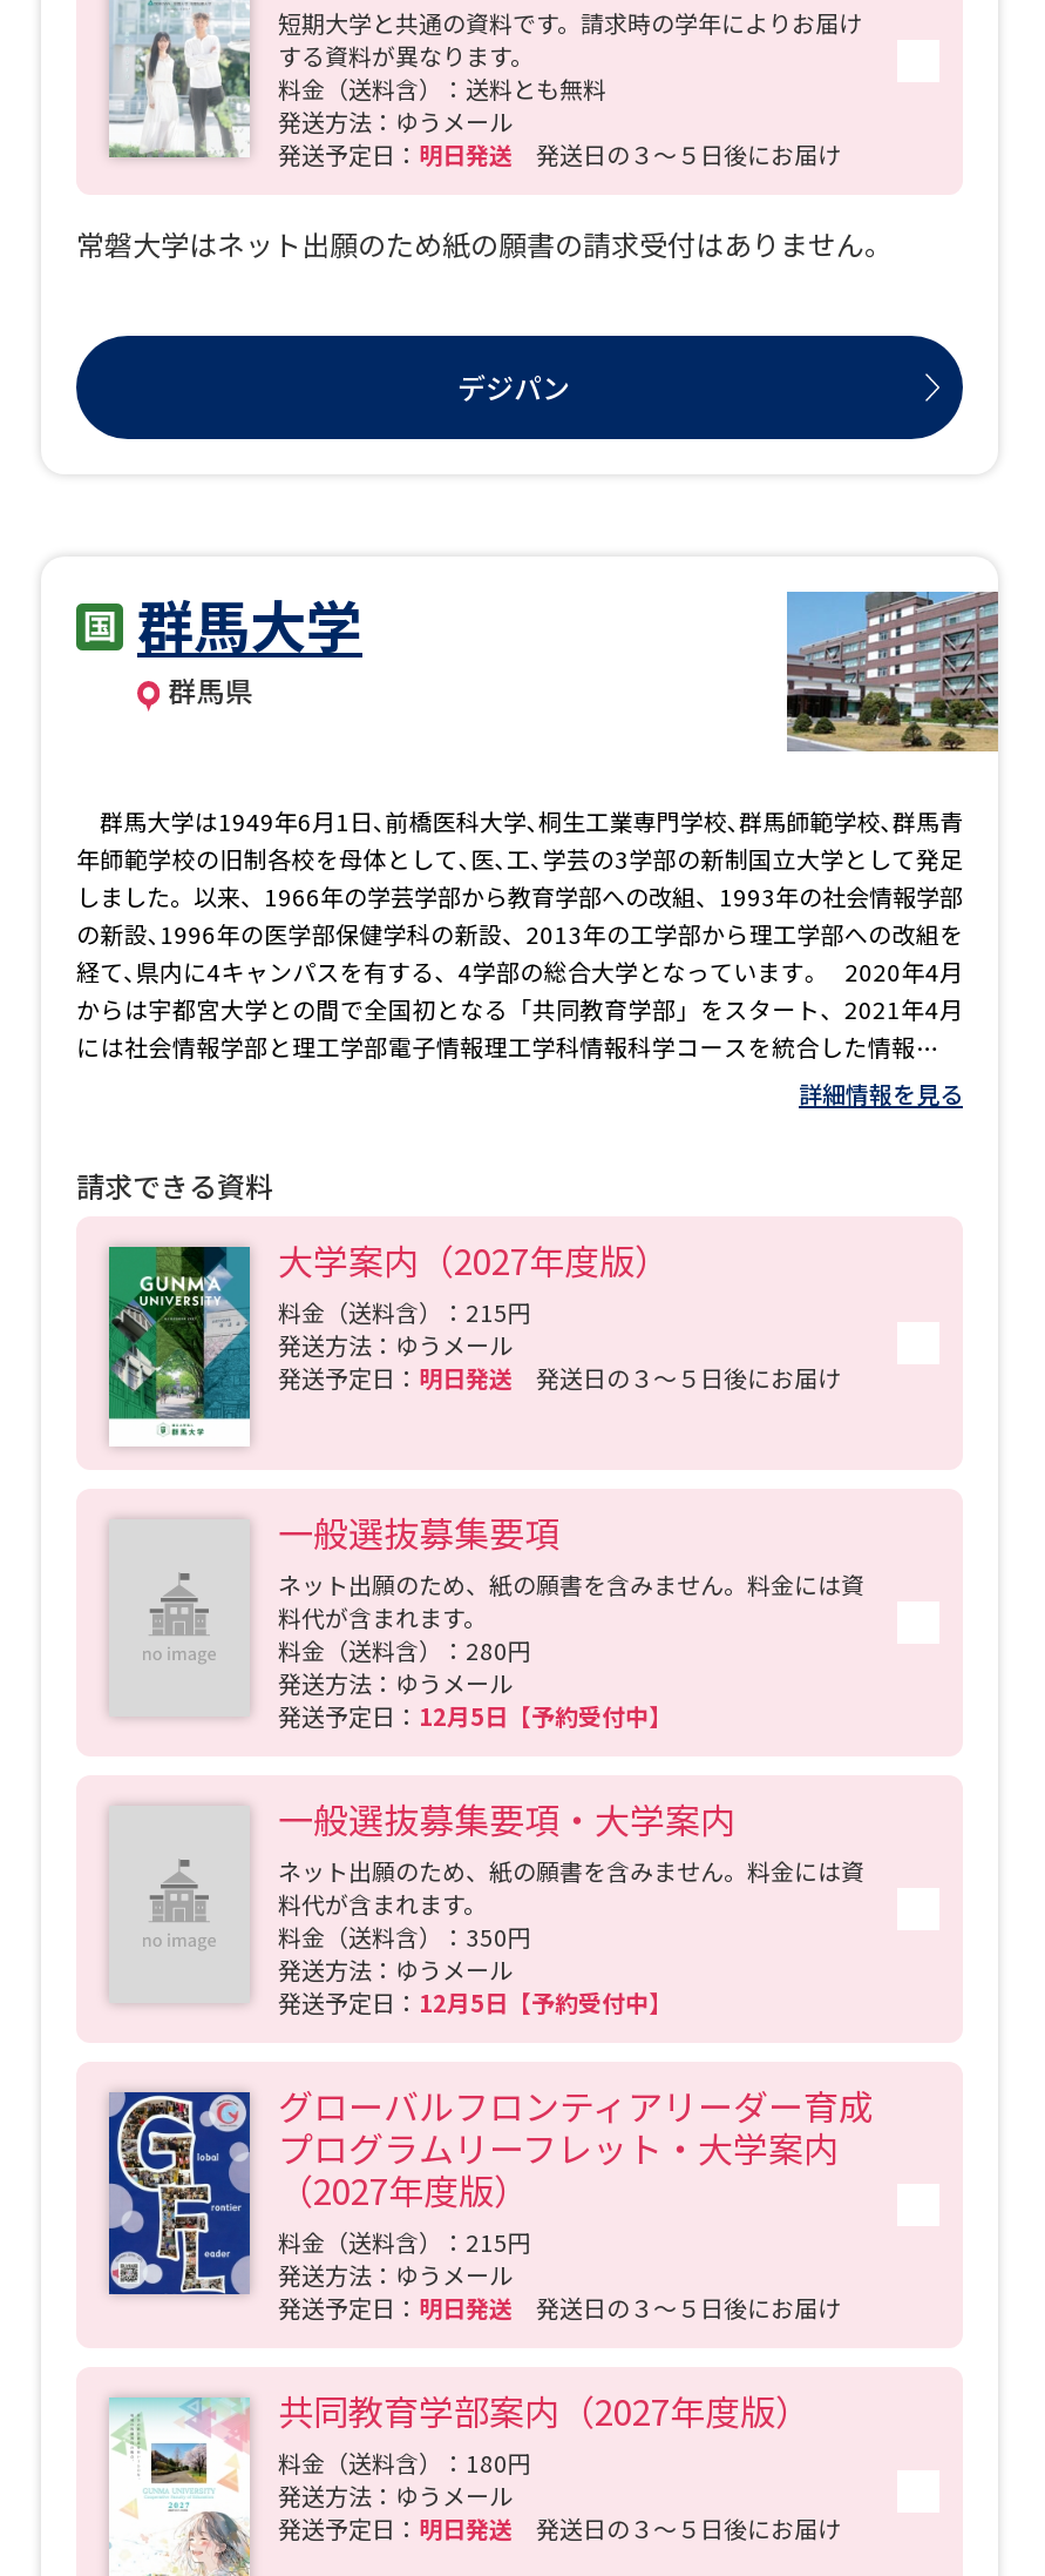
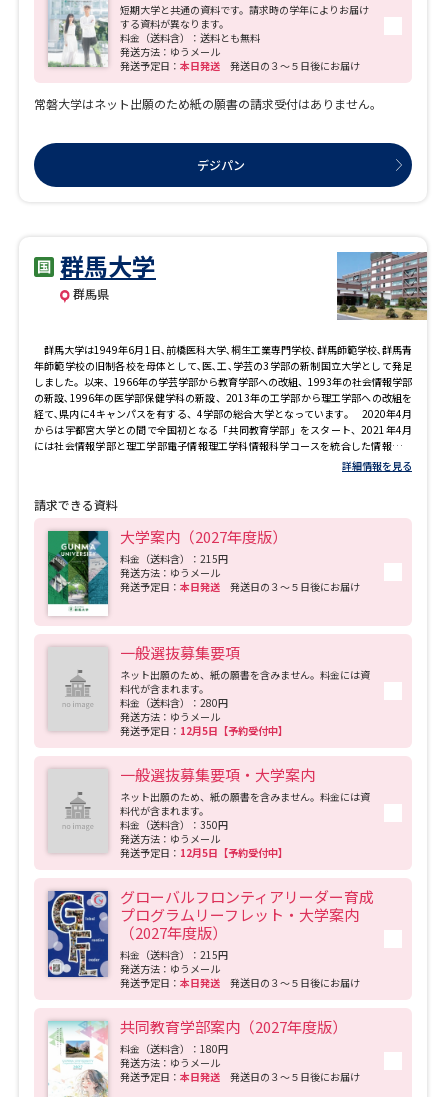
- 発送予定日：明日発送発送日の３～５日後にお届け
+ 発送予定日：本日発送発送日の３～５日後にお届け

- 発送予定日：明日発送発送日の３～５日後にお届け
+ 発送予定日：本日発送発送日の３～５日後にお届け

- 発送予定日：明日発送発送日の３～５日後にお届け
+ 発送予定日：本日発送発送日の３～５日後にお届け

- 発送予定日：明日発送発送日の３～５日後にお届け
+ 発送予定日：本日発送発送日の３～５日後にお届け
